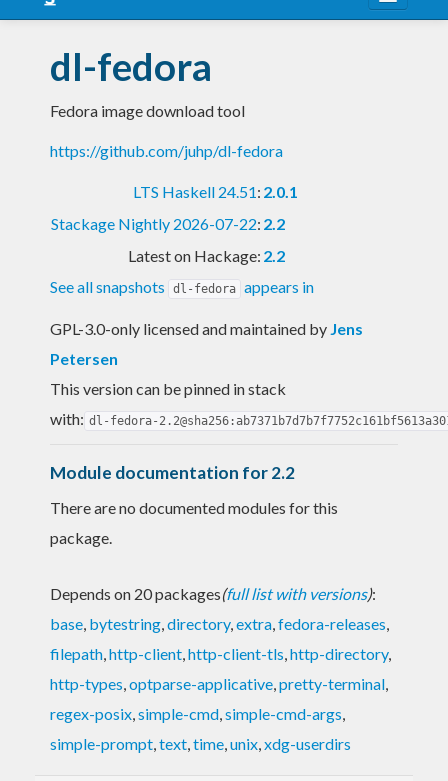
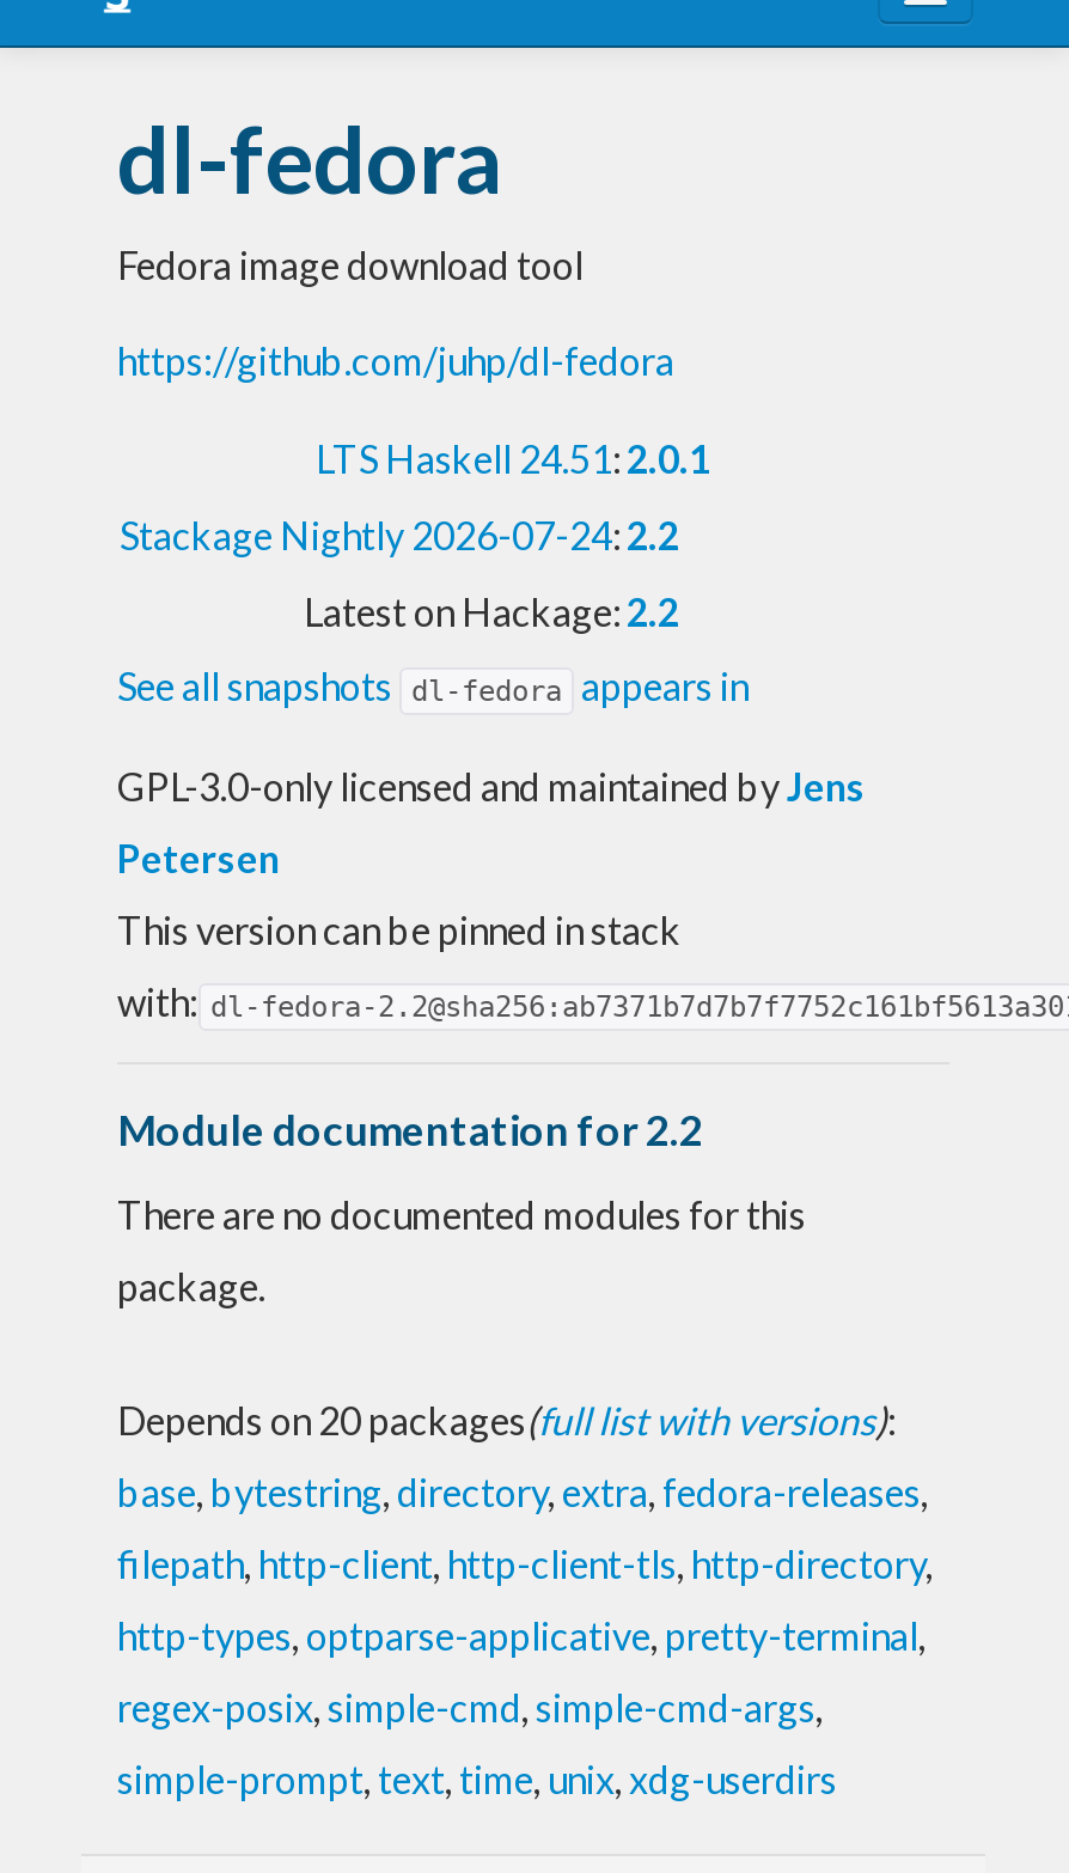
- Stackage Nightly 2026-07-22: 2.2
+ Stackage Nightly 2026-07-24: 2.2
